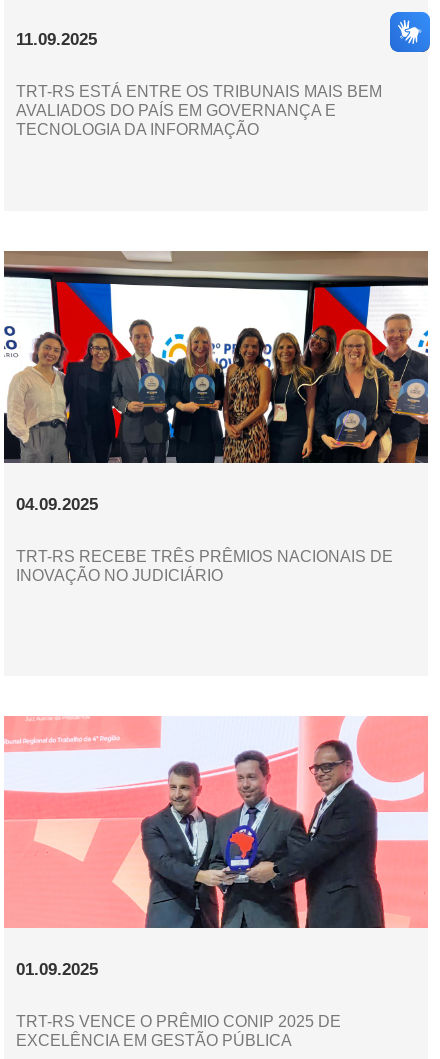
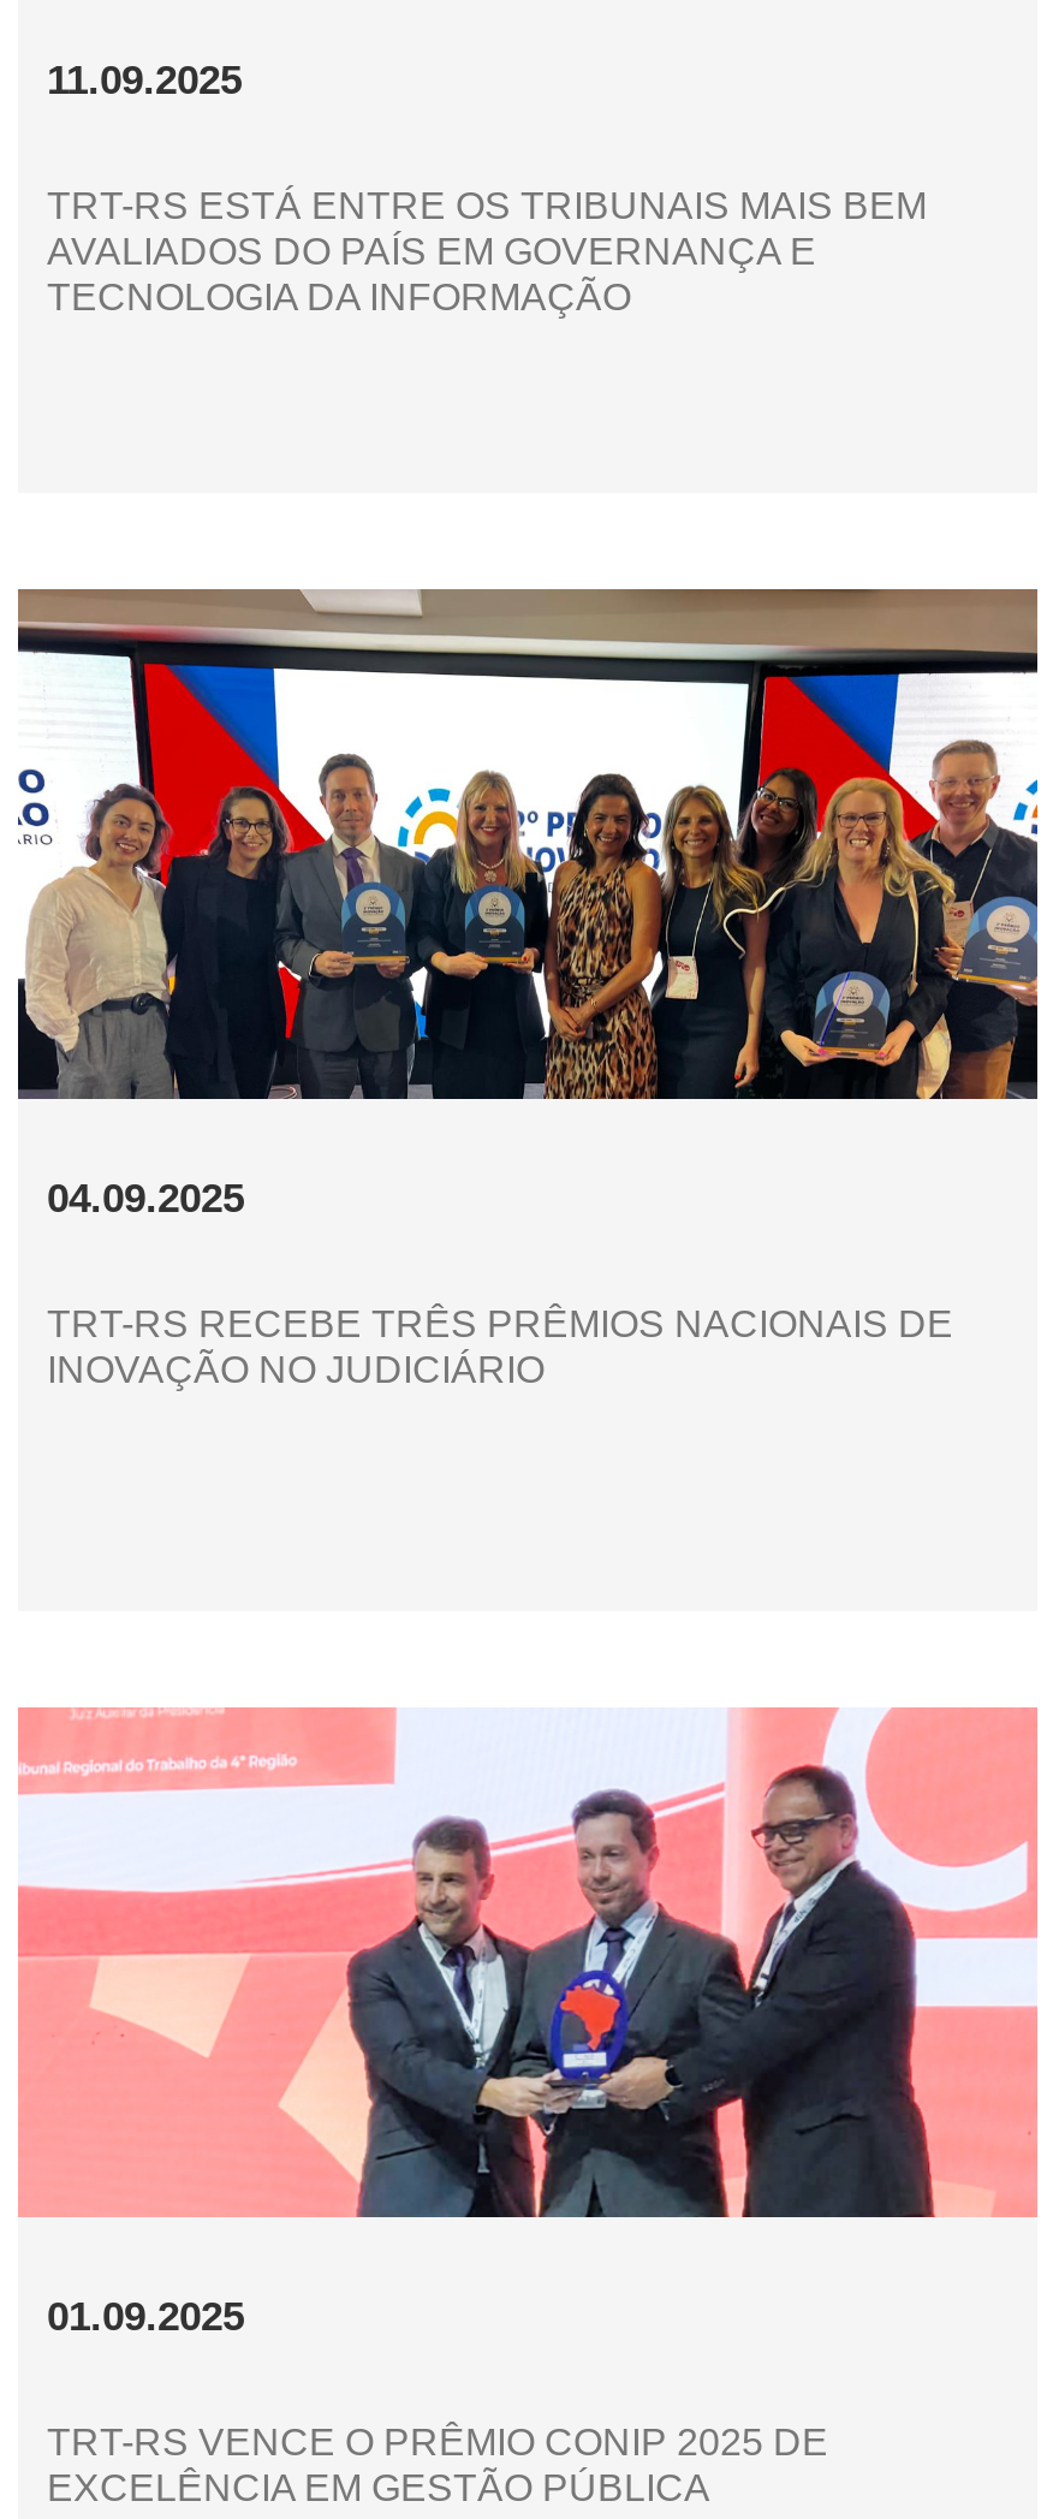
- [image]
